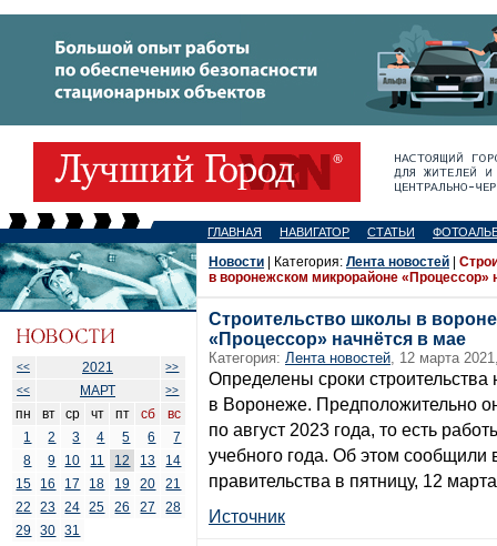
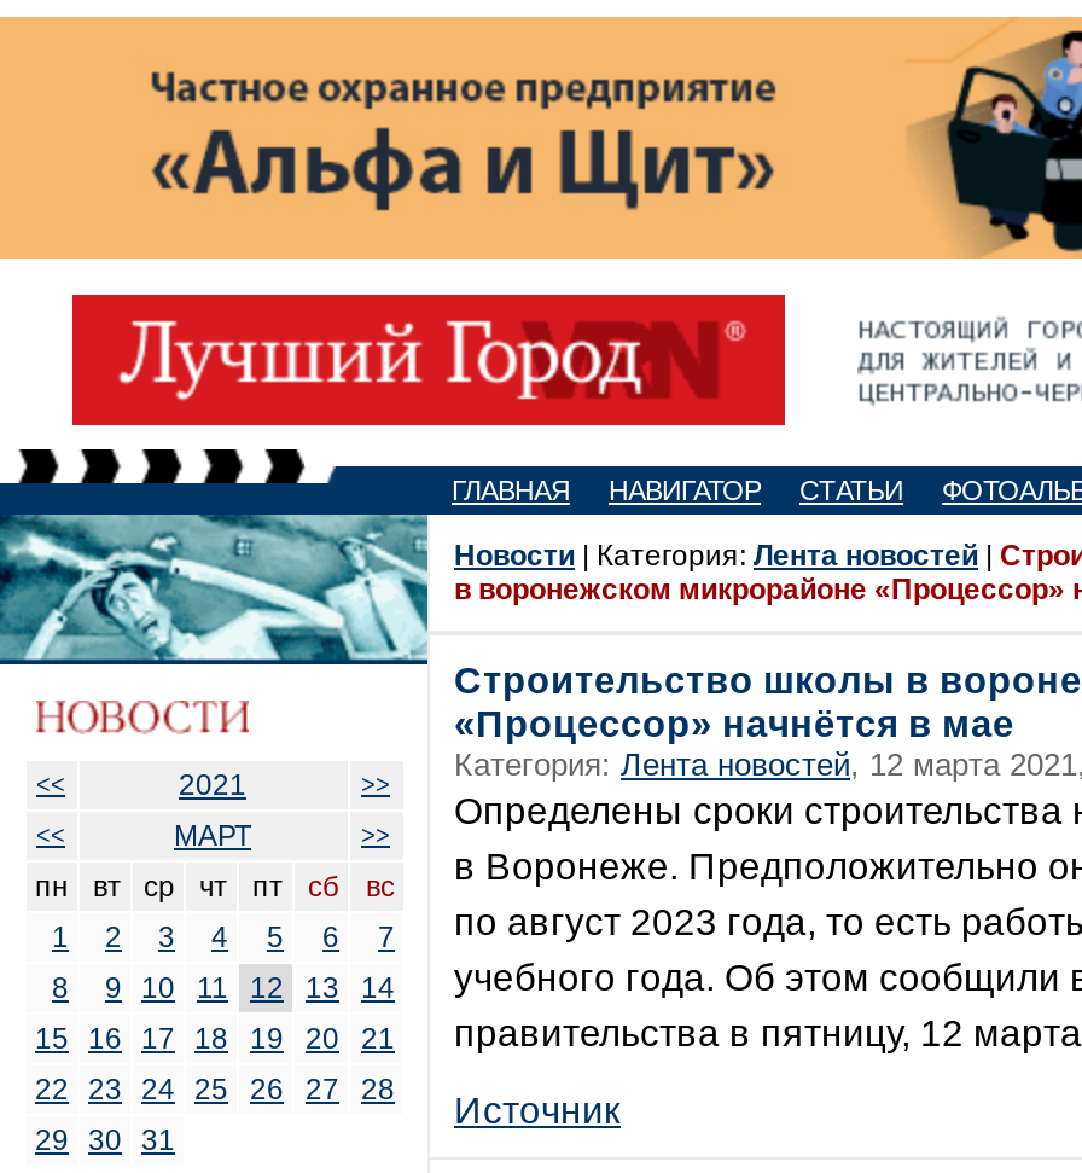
- [image]
+ [image]
